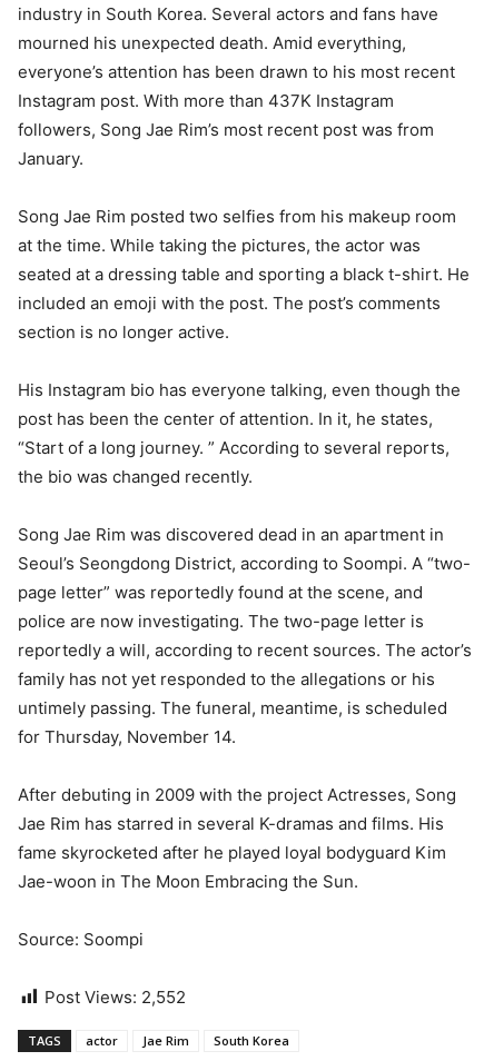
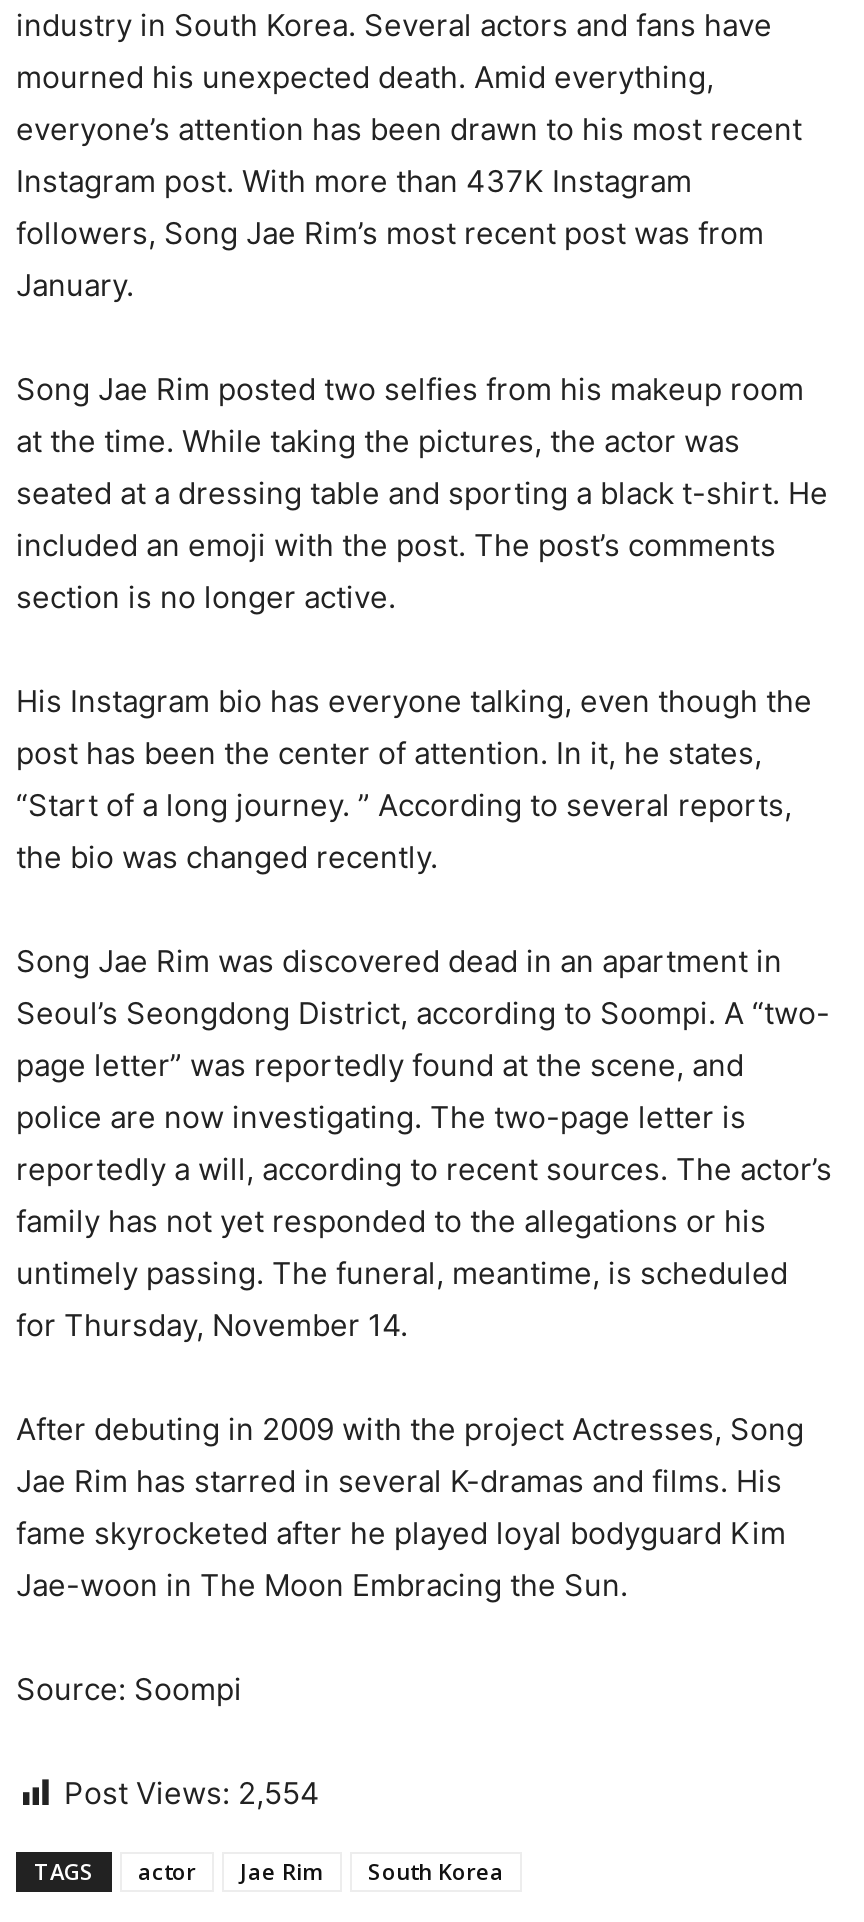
- Post Views: 2,552
+ Post Views: 2,554
